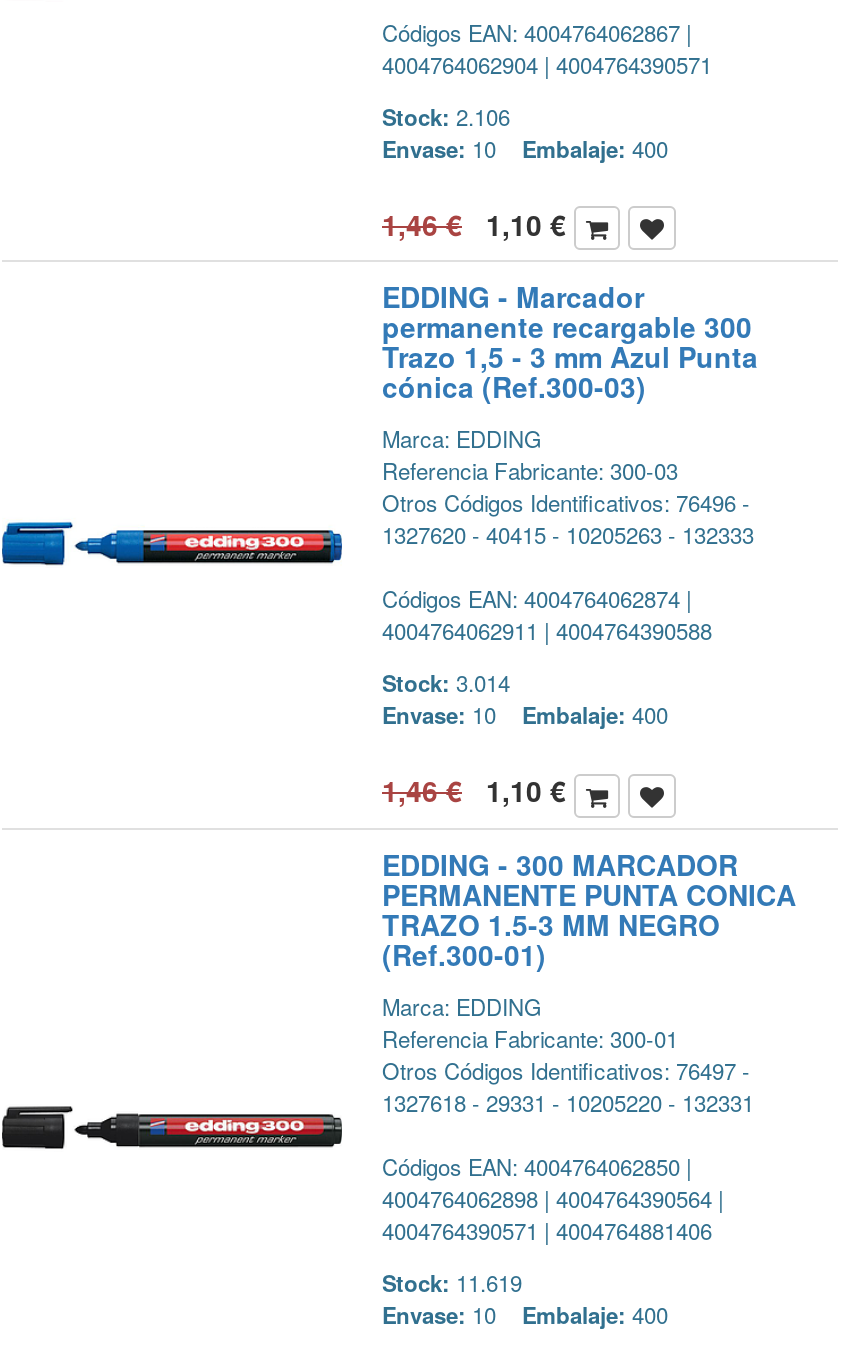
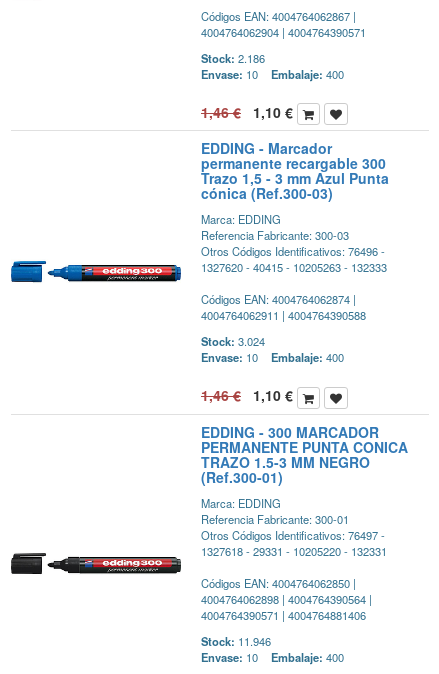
- Stock: 2.106
+ Stock: 2.186

- Stock: 3.014
+ Stock: 3.024

- Stock: 11.619
+ Stock: 11.946
